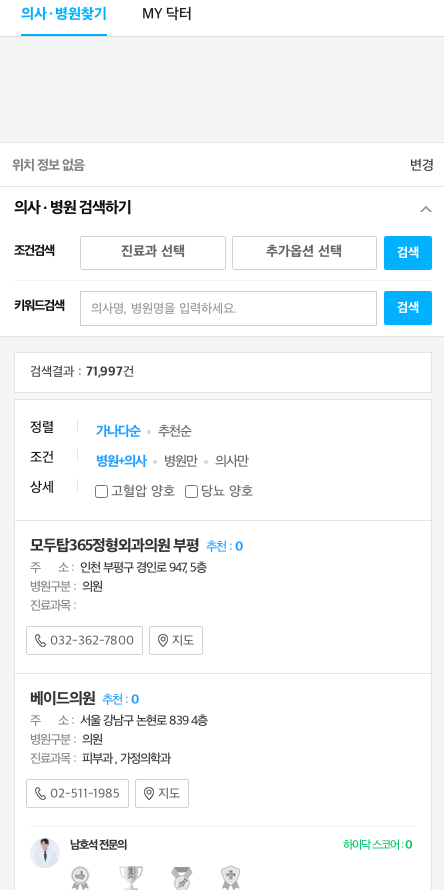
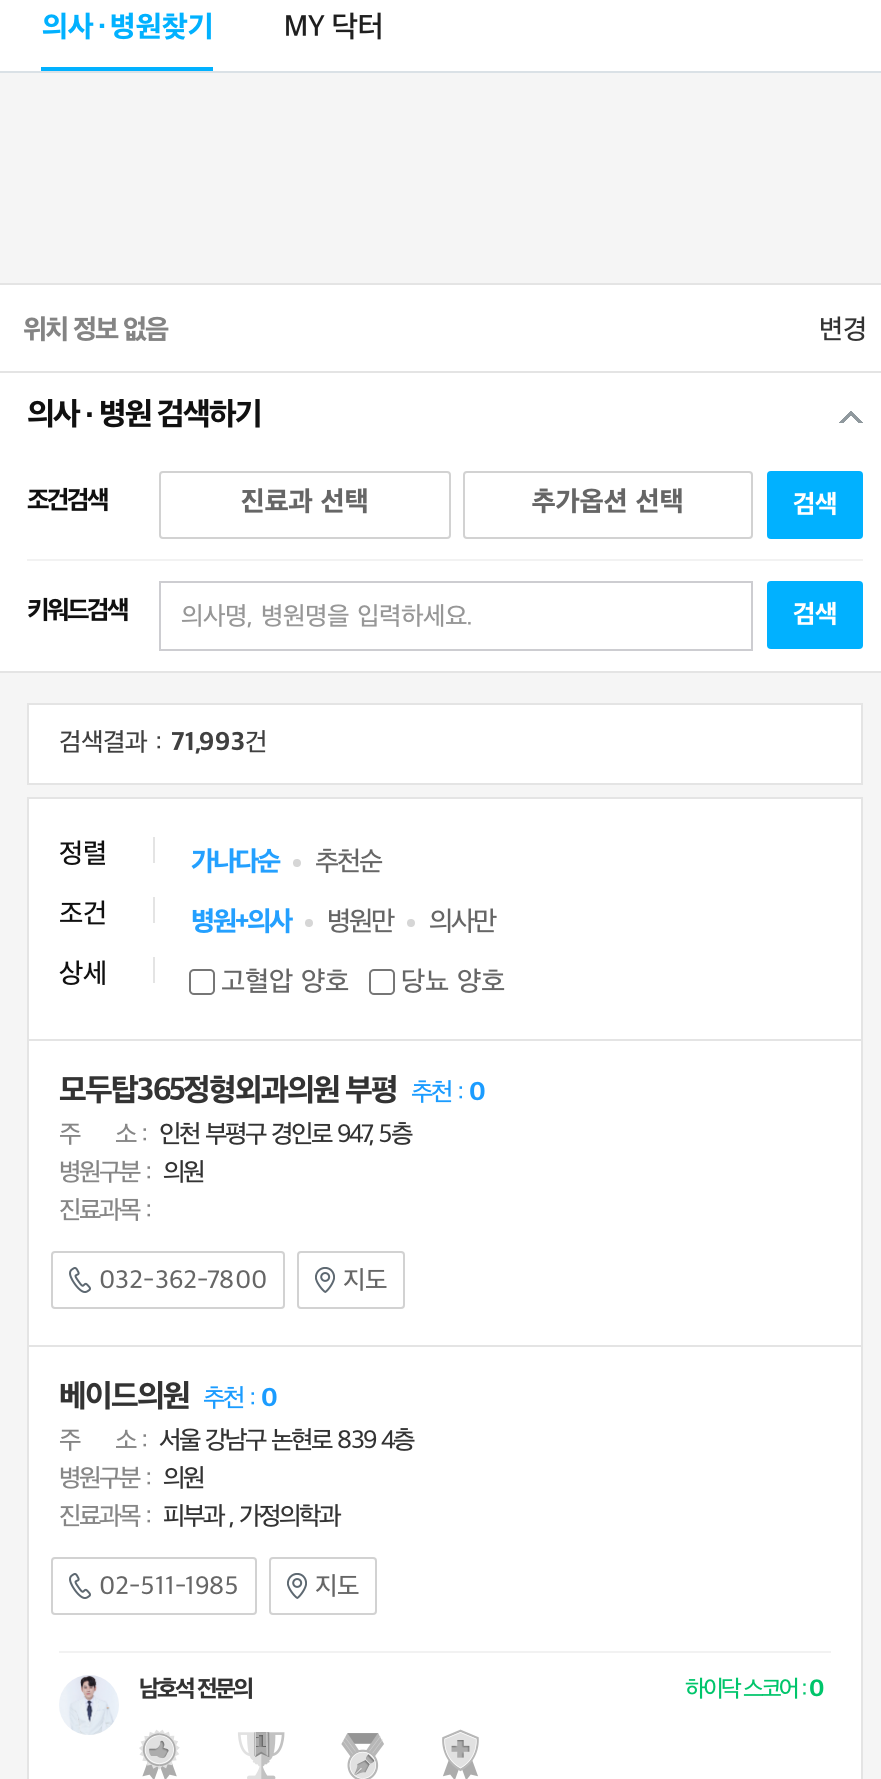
- 검색결과 : 71,997건
+ 검색결과 : 71,993건
